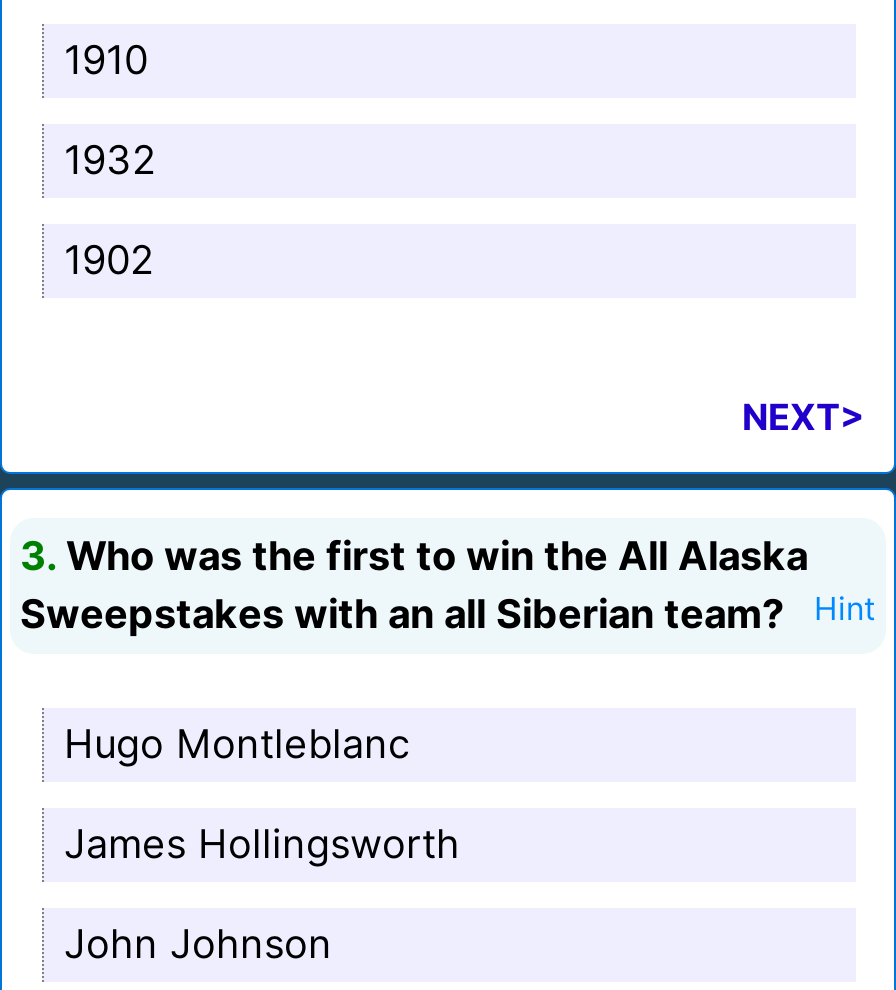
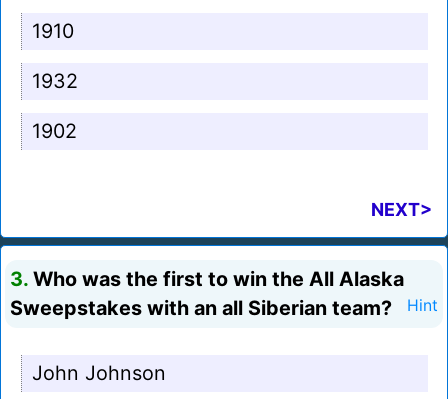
- Hugo Montleblanc
- James Hollingsworth
